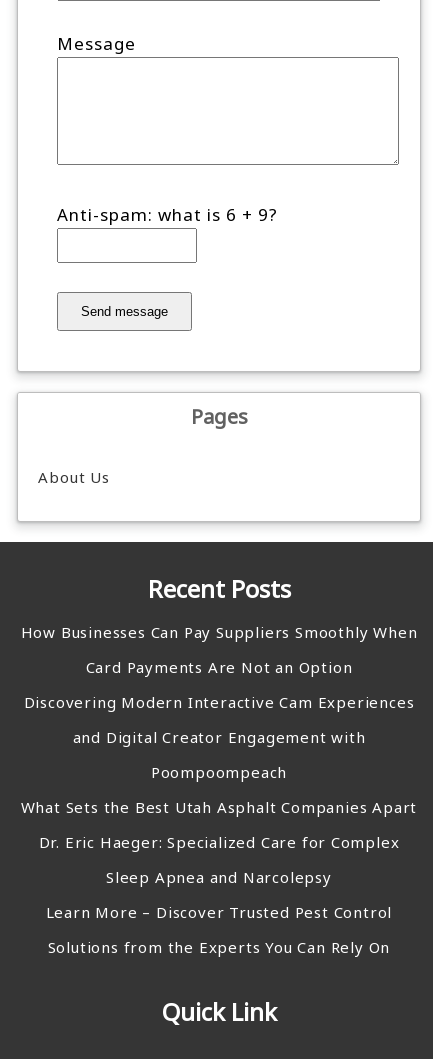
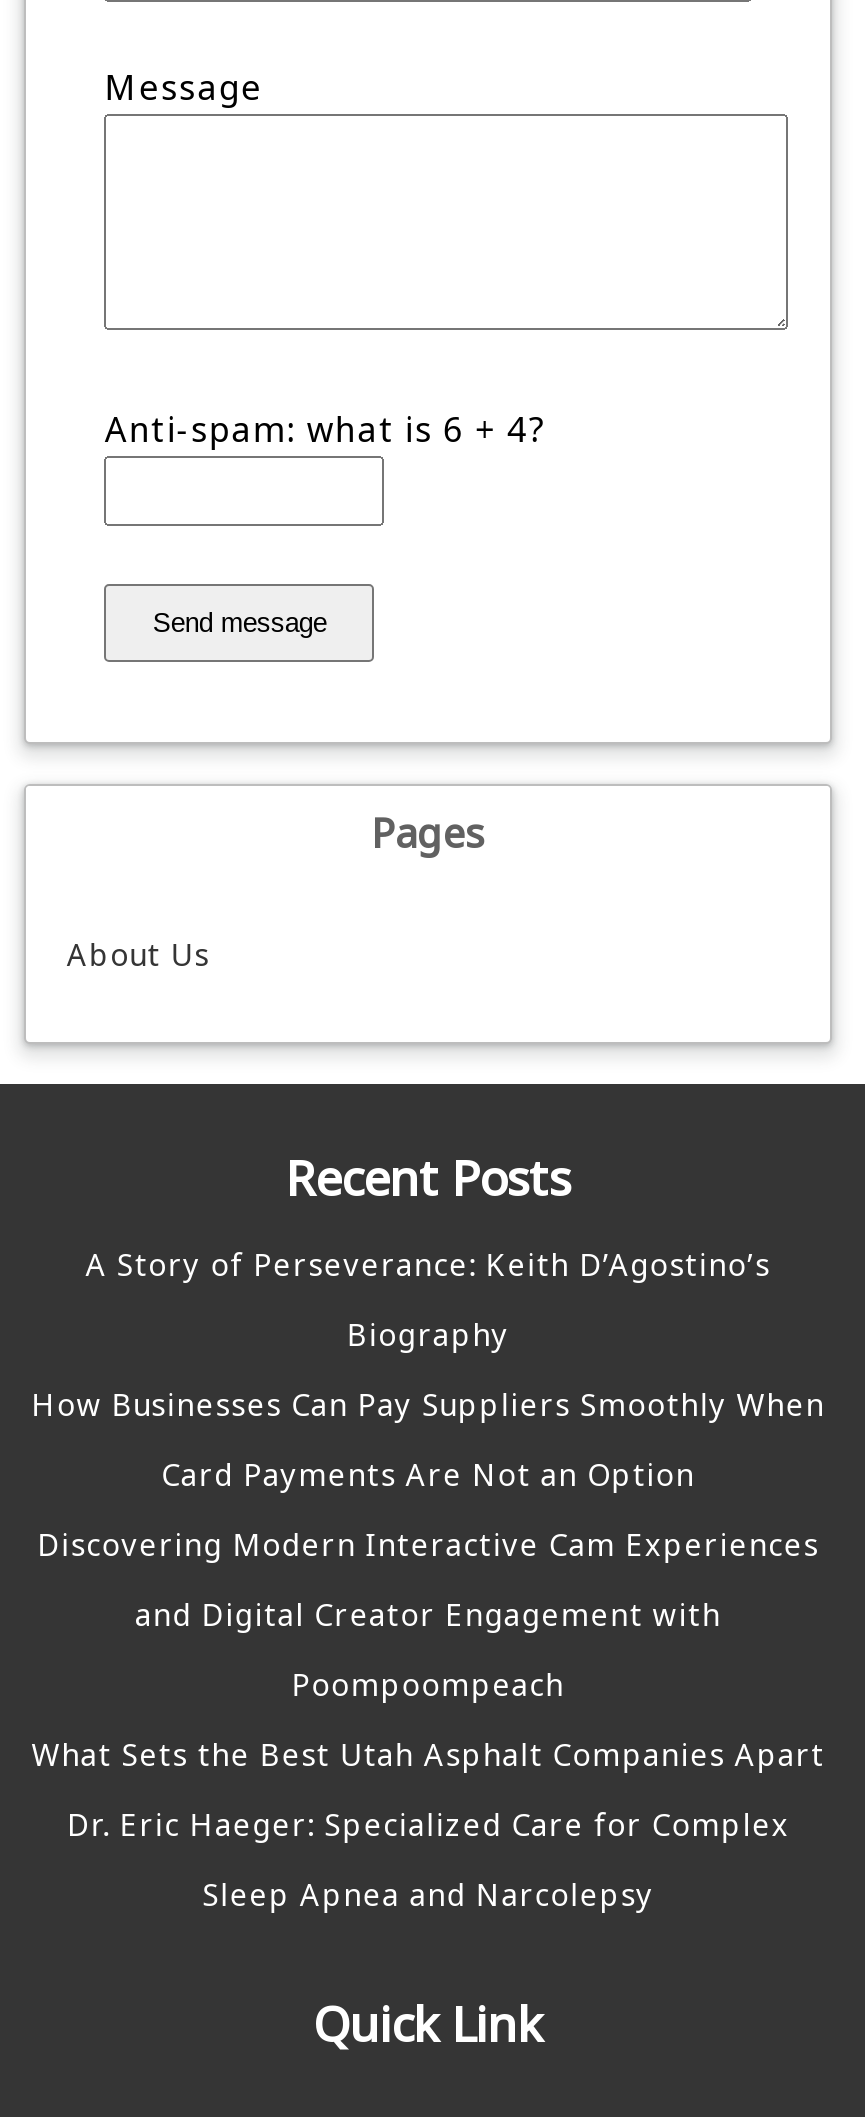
- Anti-spam: what is 6 + 9?
+ Anti-spam: what is 6 + 4?

+ A Story of Perseverance: Keith D’Agostino’s
+ Biography

moved down: How Businesses Can Pay Suppliers Smoothly When | Card Payments Are Not an Option | Discovering Modern Interactive Cam Experiences | and Digital Creator Engagement with | Poompoompeach | What Sets the Best Utah Asphalt Companies Apart | Dr. Eric Haeger: Specialized Care for Complex | Sleep Apnea and Narcolepsy

- Learn More – Discover Trusted Pest Control
- Solutions from the Experts You Can Rely On
